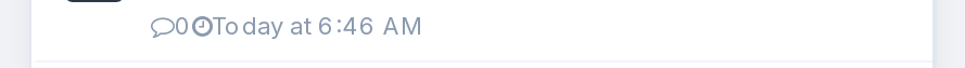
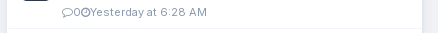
- Today at 6:46 AM
+ Yesterday at 6:28 AM
